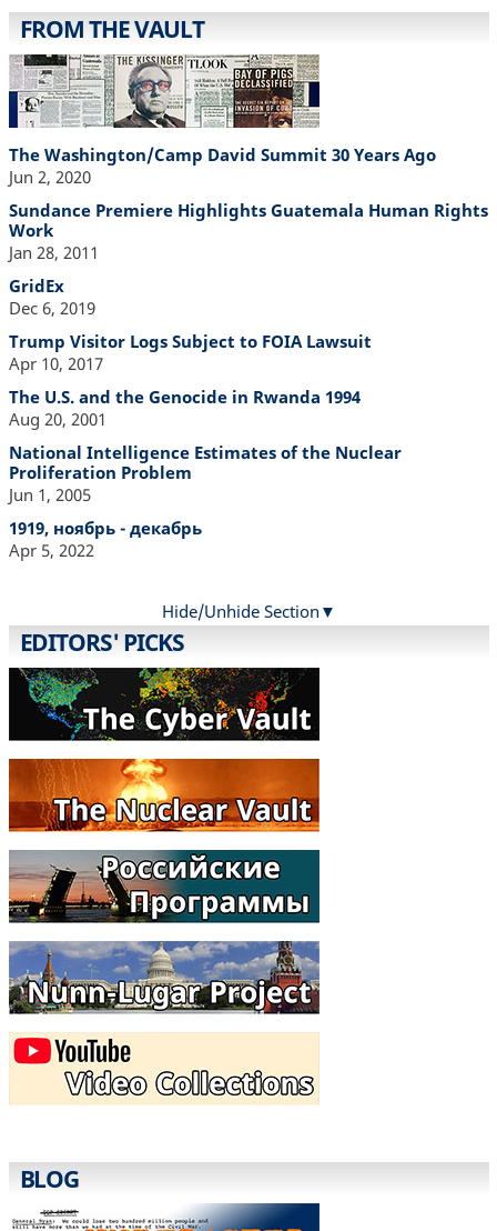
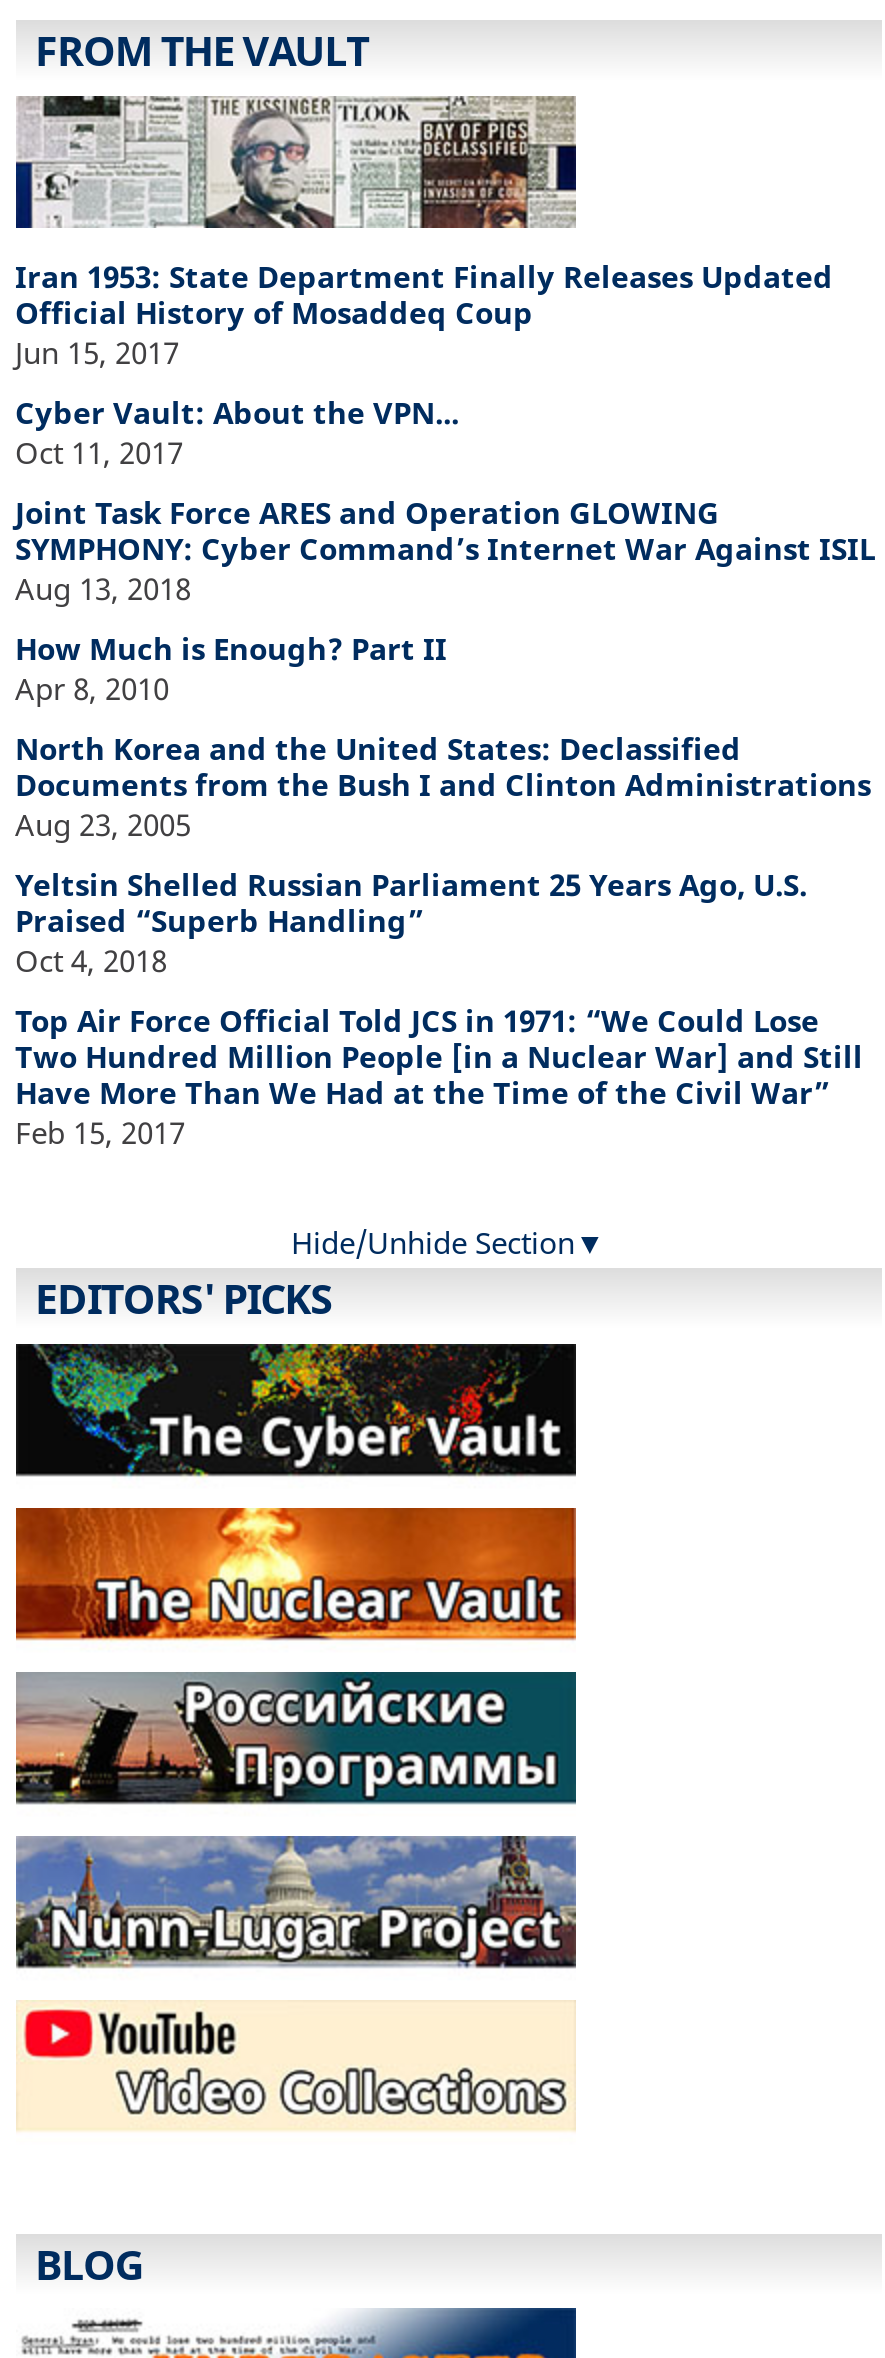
- The Washington/Camp David Summit 30 Years Ago
- Jun 2, 2020
+ Iran 1953: State Department Finally Releases Updated
+ Official History of Mosaddeq Coup
+ Jun 15, 2017

- Sundance Premiere Highlights Guatemala Human Rights
- Work
- Jan 28, 2011
+ Cyber Vault: About the VPN...
+ Oct 11, 2017

- GridEx
- Dec 6, 2019
+ Joint Task Force ARES and Operation GLOWING
+ SYMPHONY: Cyber Command’s Internet War Against ISIL
+ Aug 13, 2018

- Trump Visitor Logs Subject to FOIA Lawsuit
- Apr 10, 2017
+ How Much is Enough? Part II
+ Apr 8, 2010

- The U.S. and the Genocide in Rwanda 1994
- Aug 20, 2001
+ North Korea and the United States: Declassified
+ Documents from the Bush I and Clinton Administrations
+ Aug 23, 2005

- National Intelligence Estimates of the Nuclear
- Proliferation Problem
- Jun 1, 2005
+ Yeltsin Shelled Russian Parliament 25 Years Ago, U.S.
+ Praised “Superb Handling”
+ Oct 4, 2018

- 1919, ноябрь - декабрь
- Apr 5, 2022
+ Top Air Force Official Told JCS in 1971: “We Could Lose
+ Two Hundred Million People [in a Nuclear War] and Still
+ Have More Than We Had at the Time of the Civil War”
+ Feb 15, 2017
